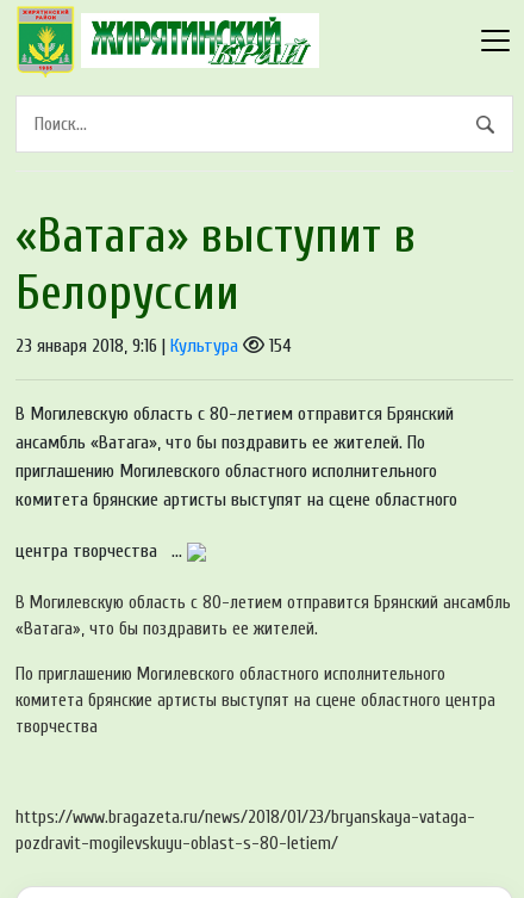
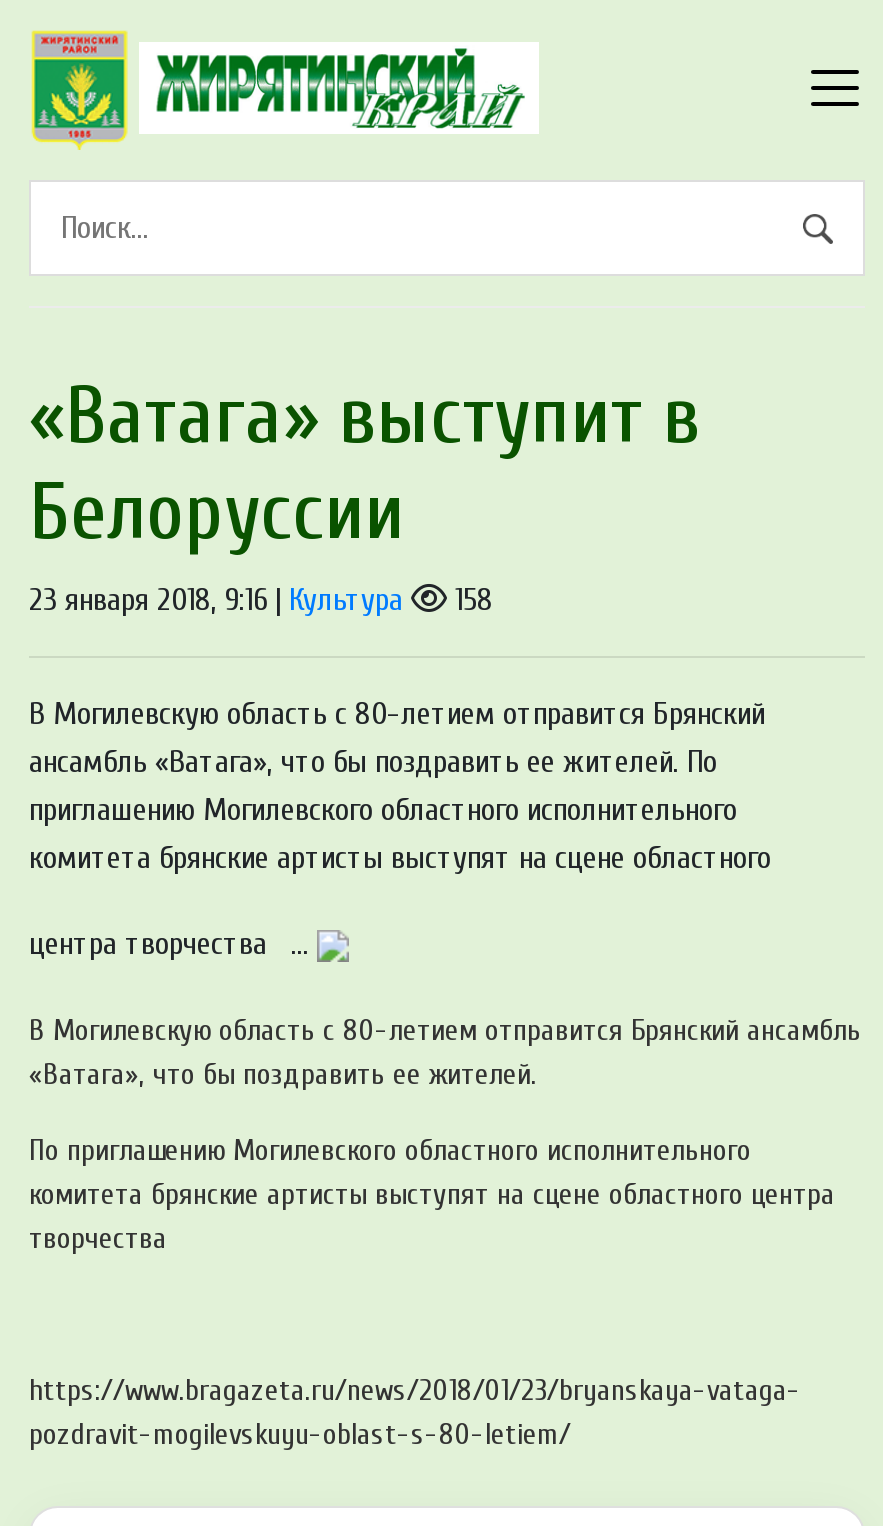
- 154
+ 158
